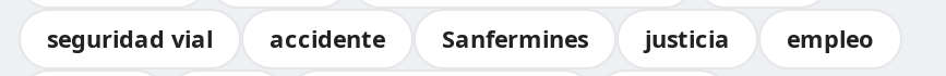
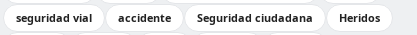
- Sanfermines
- justicia
- empleo
+ Seguridad ciudadana
+ Heridos
